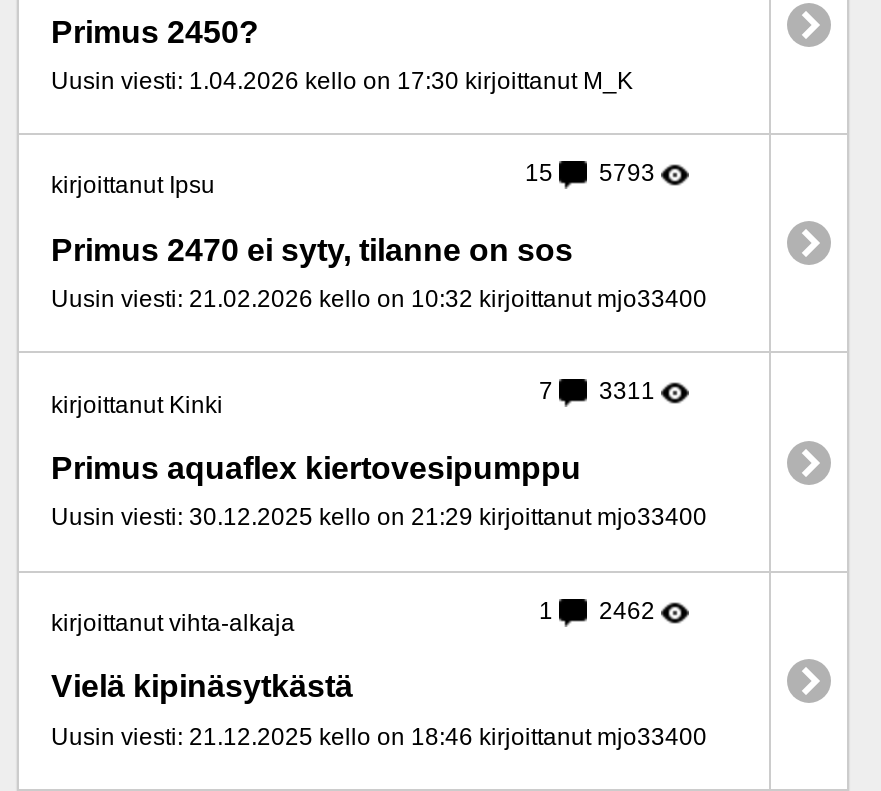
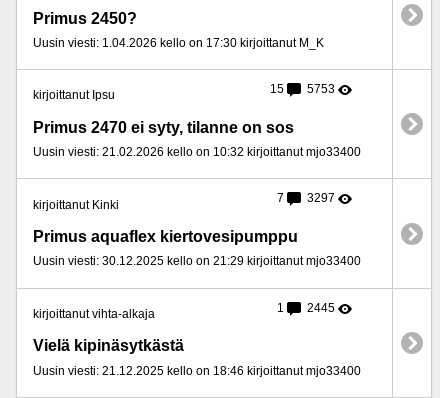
- 15 5793
+ 15 5753

- 7 3311
+ 7 3297

- 1 2462
+ 1 2445
